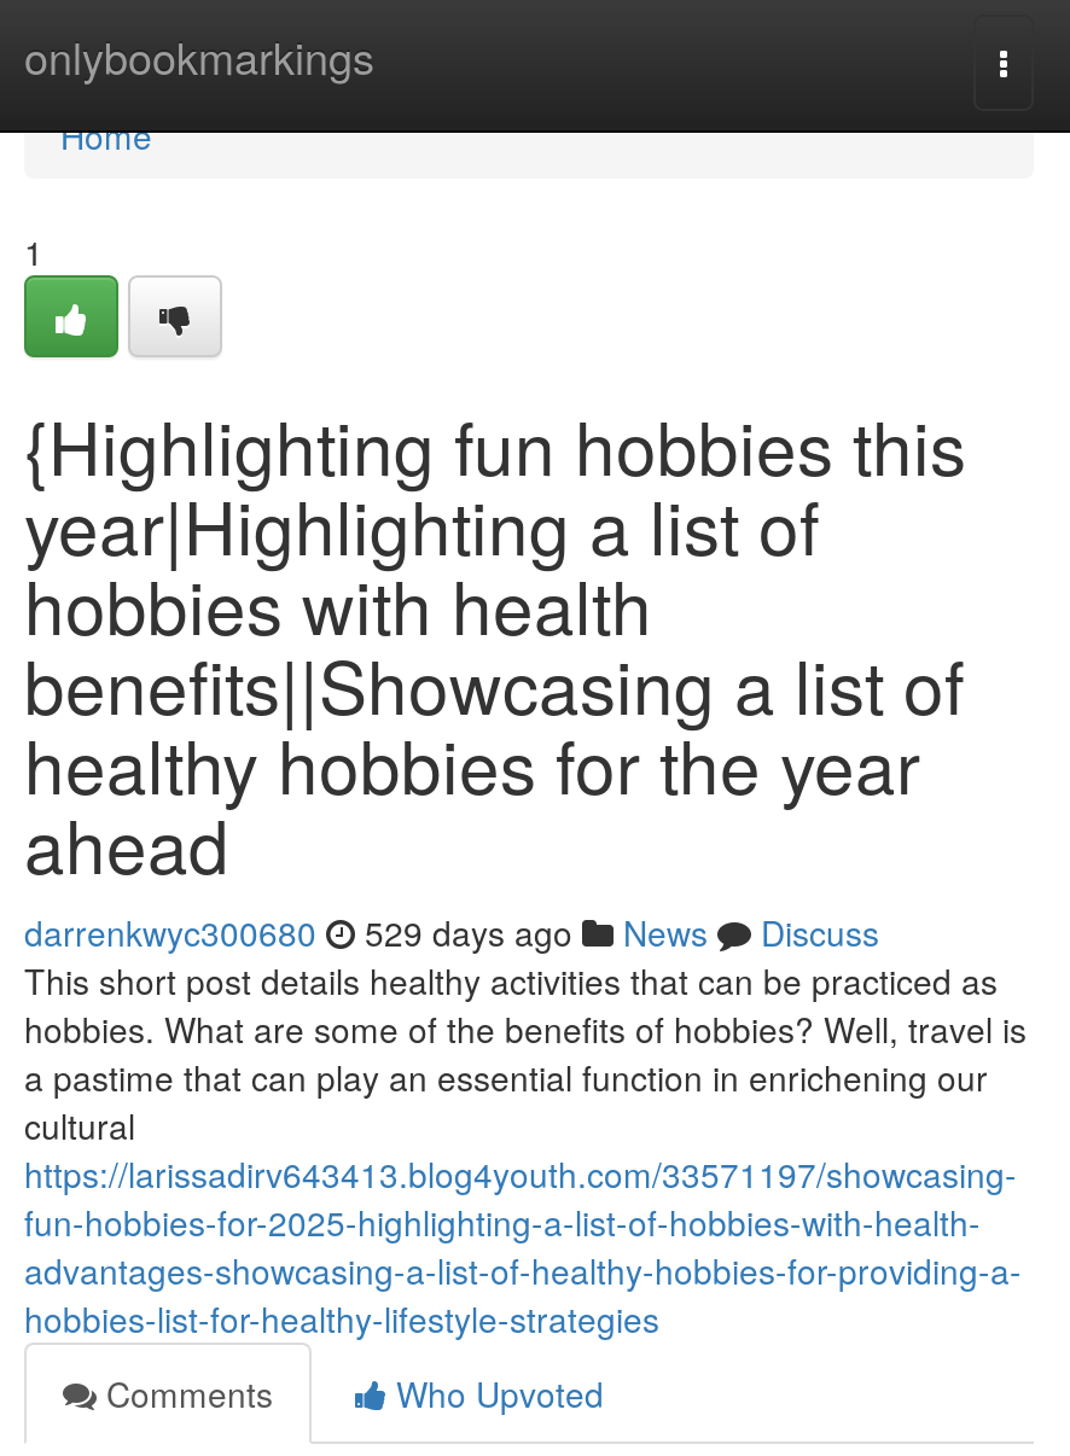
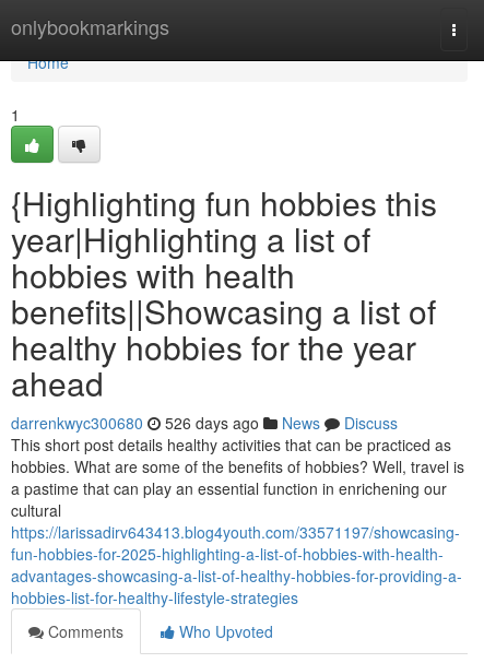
- darrenkwyc300680 529 days ago News Discuss
+ darrenkwyc300680 526 days ago News Discuss
